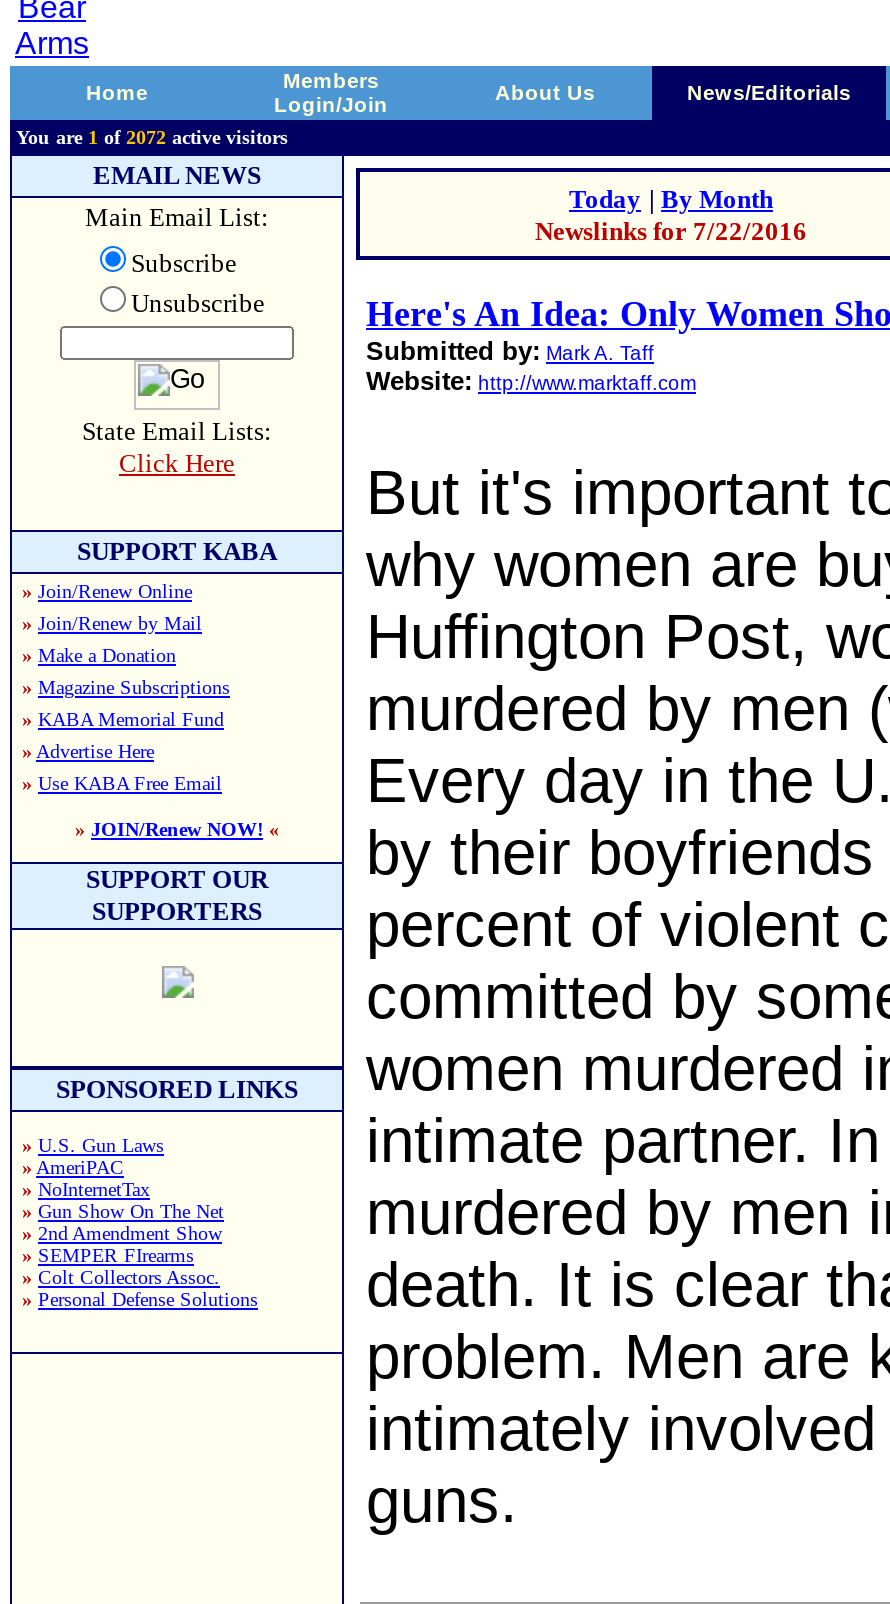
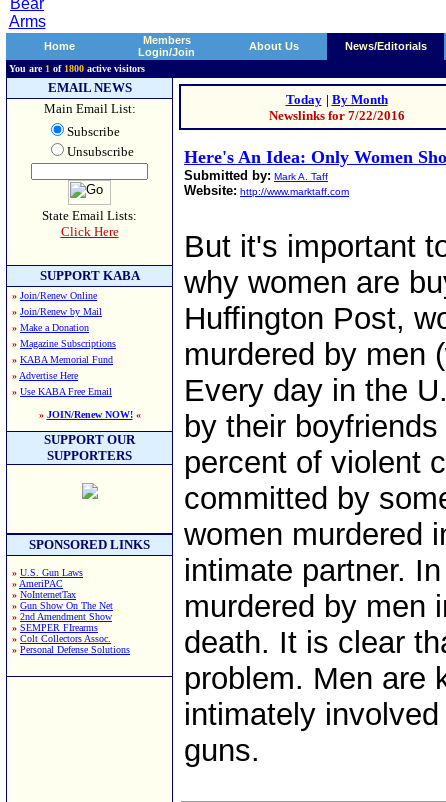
- You are 1 of 2072 active visitors
+ You are 1 of 1800 active visitors
